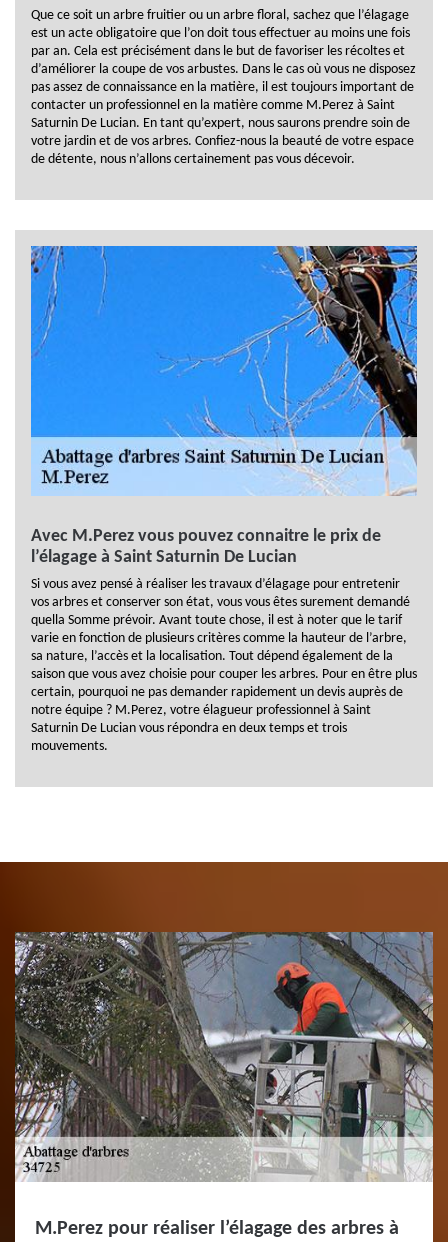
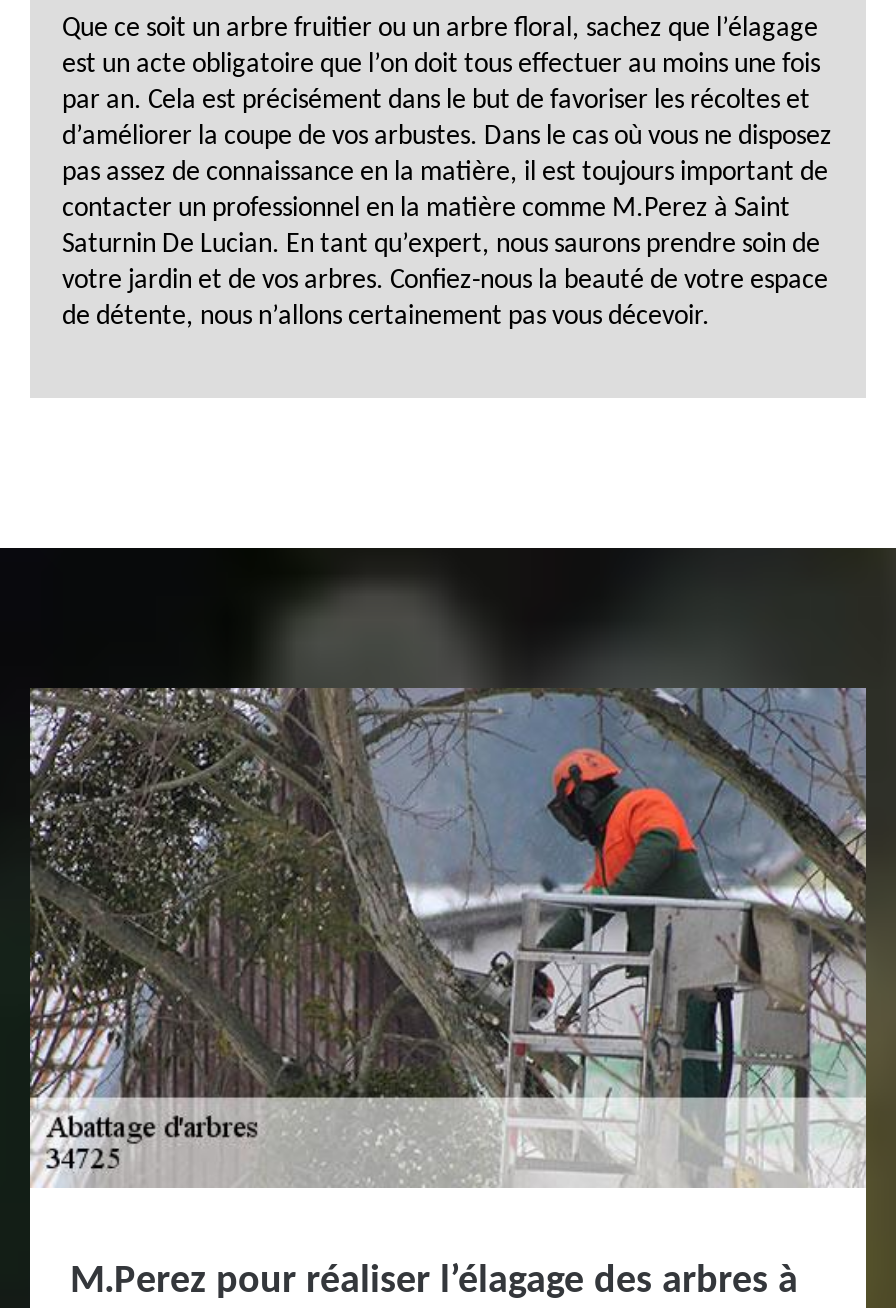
- [image]
- Avec M.Perez vous pouvez connaitre le prix de
- l’élagage à Saint Saturnin De Lucian
- Si vous avez pensé à réaliser les travaux d’élagage pour entretenir
- vos arbres et conserver son état, vous vous êtes surement demandé
- quella Somme prévoir. Avant toute chose, il est à noter que le tarif
- varie en fonction de plusieurs critères comme la hauteur de l’arbre,
- sa nature, l’accès et la localisation. Tout dépend également de la
- saison que vous avez choisie pour couper les arbres. Pour en être plus
- certain, pourquoi ne pas demander rapidement un devis auprès de
- notre équipe ? M.Perez, votre élagueur professionnel à Saint
- Saturnin De Lucian vous répondra en deux temps et trois
- mouvements.

moved up: [image]
